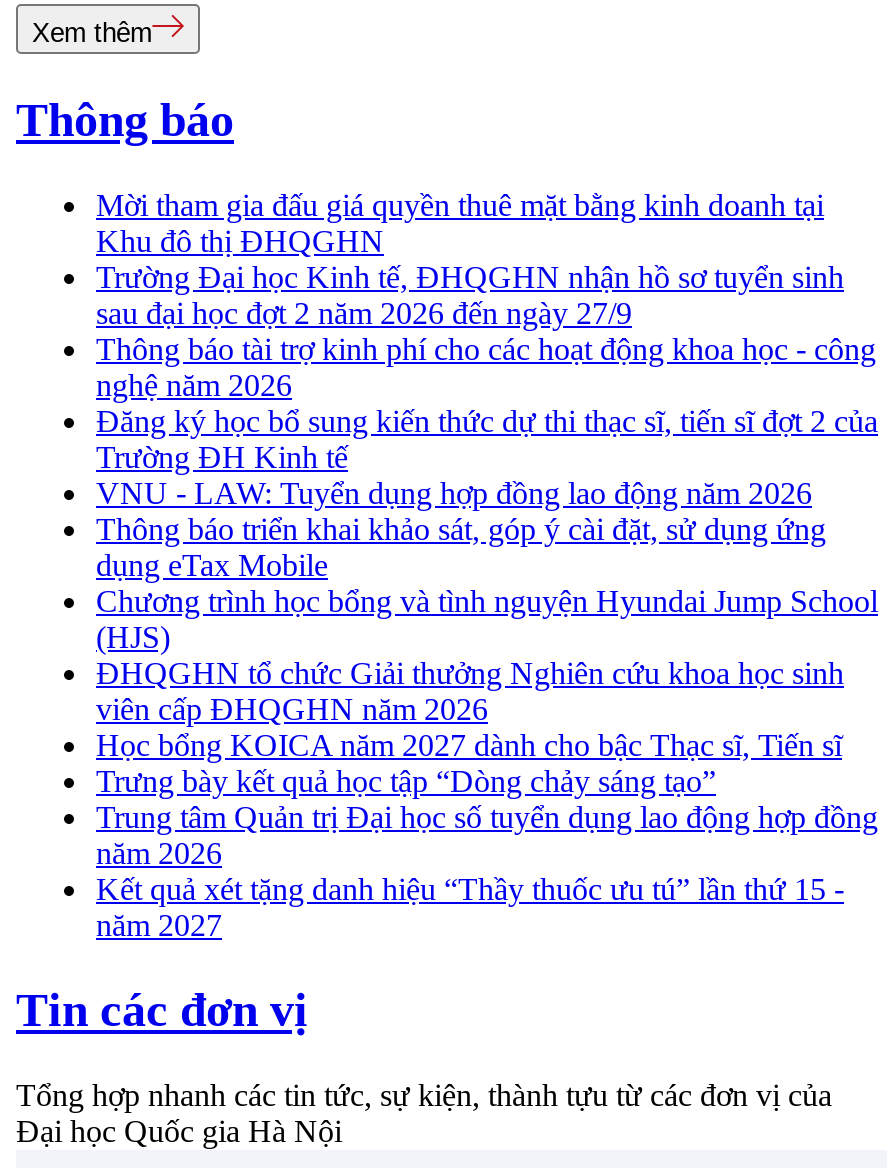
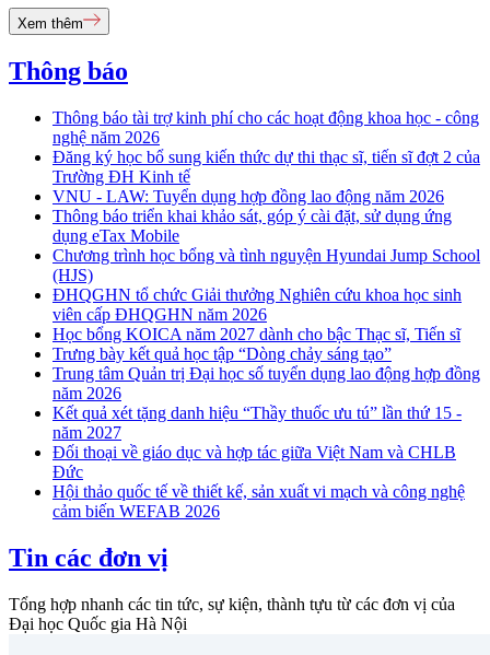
- Mời tham gia đấu giá quyền thuê mặt bằng kinh doanh tại
- Khu đô thị ĐHQGHN
- Trường Đại học Kinh tế, ĐHQGHN nhận hồ sơ tuyển sinh
- sau đại học đợt 2 năm 2026 đến ngày 27/9

moved up: Thông báo tài trợ kinh phí cho các hoạt động khoa học - công | nghệ năm 2026 | Đăng ký học bổ sung kiến thức dự thi thạc sĩ, tiến sĩ đợt 2 của | ... | Kết quả xét tặng danh hiệu “Thầy thuốc ưu tú” lần thứ 15 - | năm 2027

+ Đối thoại về giáo dục và hợp tác giữa Việt Nam và CHLB
+ Đức
+ Hội thảo quốc tế về thiết kế, sản xuất vi mạch và công nghệ
+ cảm biến WEFAB 2026
